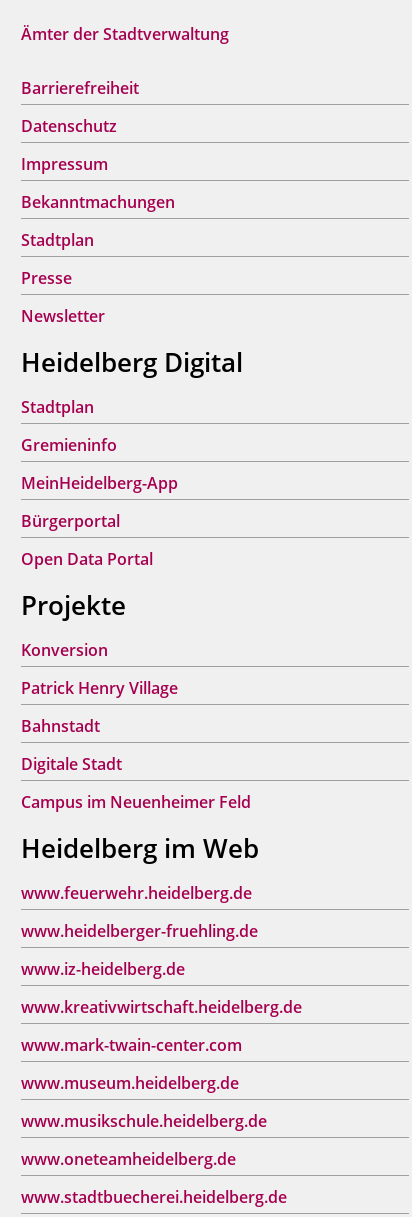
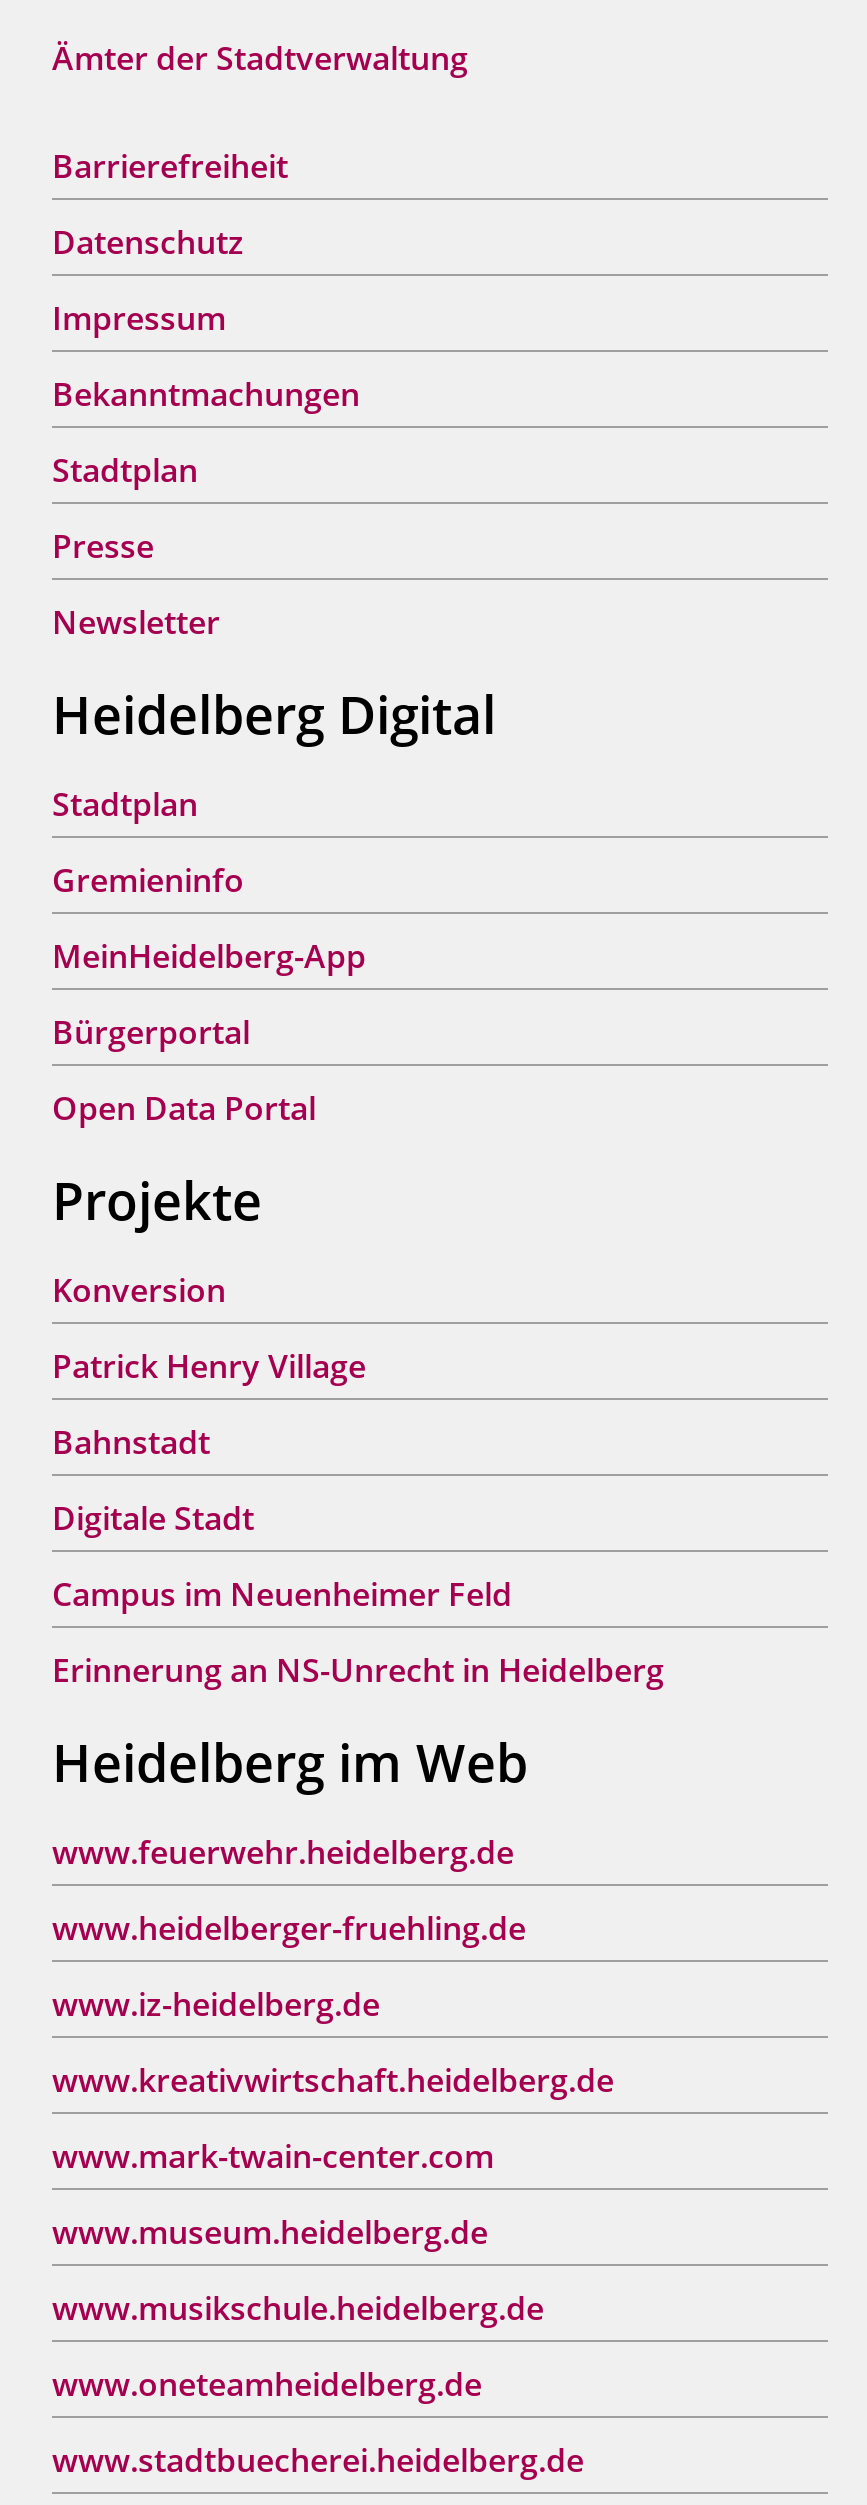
+ Erinnerung an NS-Unrecht in Heidelberg
